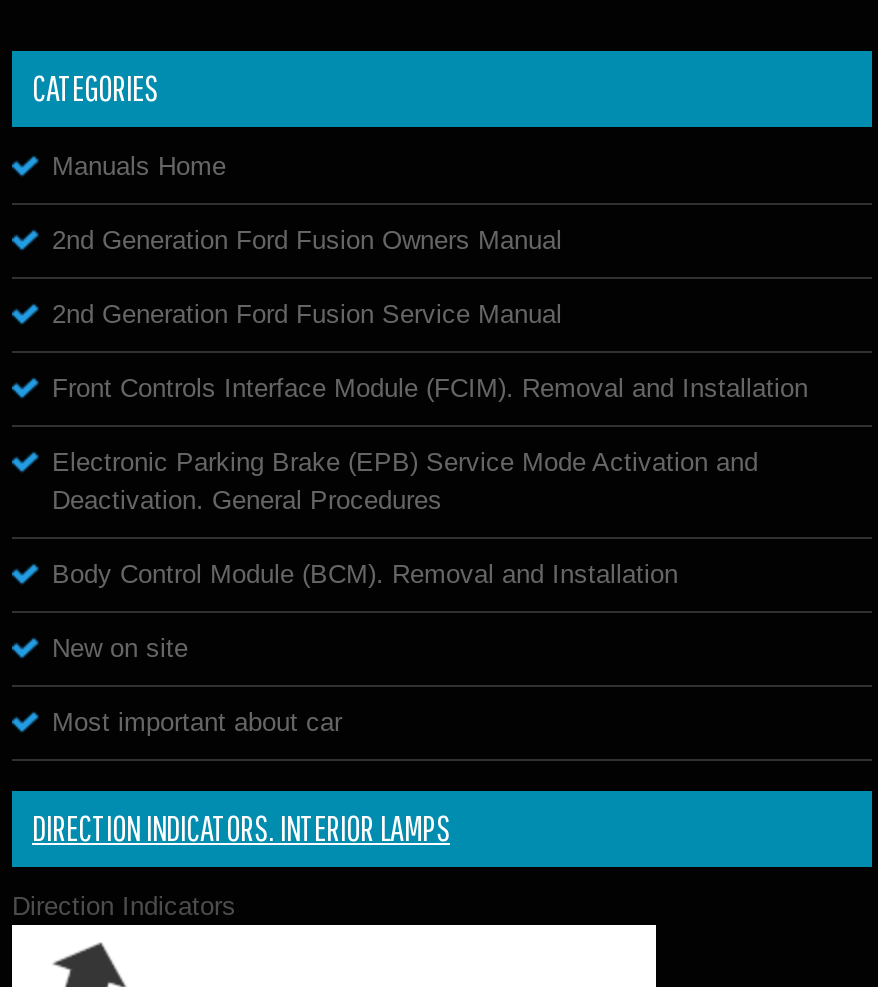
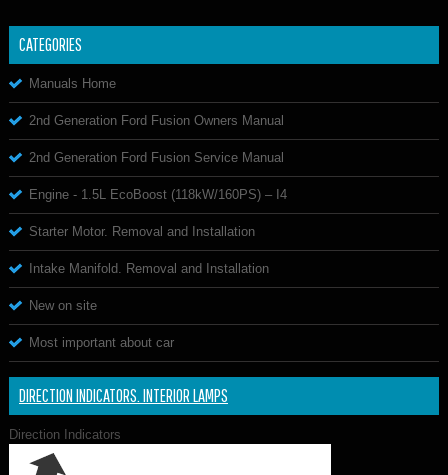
- Front Controls Interface Module (FCIM). Removal and Installation
+ Engine - 1.5L EcoBoost (118kW/160PS) – I4

- Electronic Parking Brake (EPB) Service Mode Activation and
- Deactivation. General Procedures
+ Starter Motor. Removal and Installation

- Body Control Module (BCM). Removal and Installation
+ Intake Manifold. Removal and Installation
